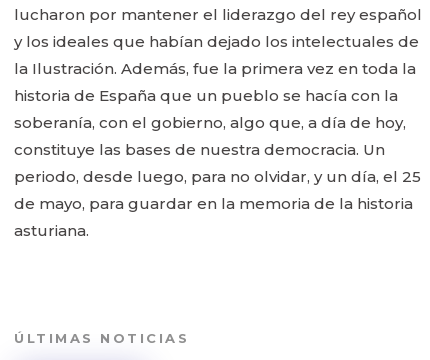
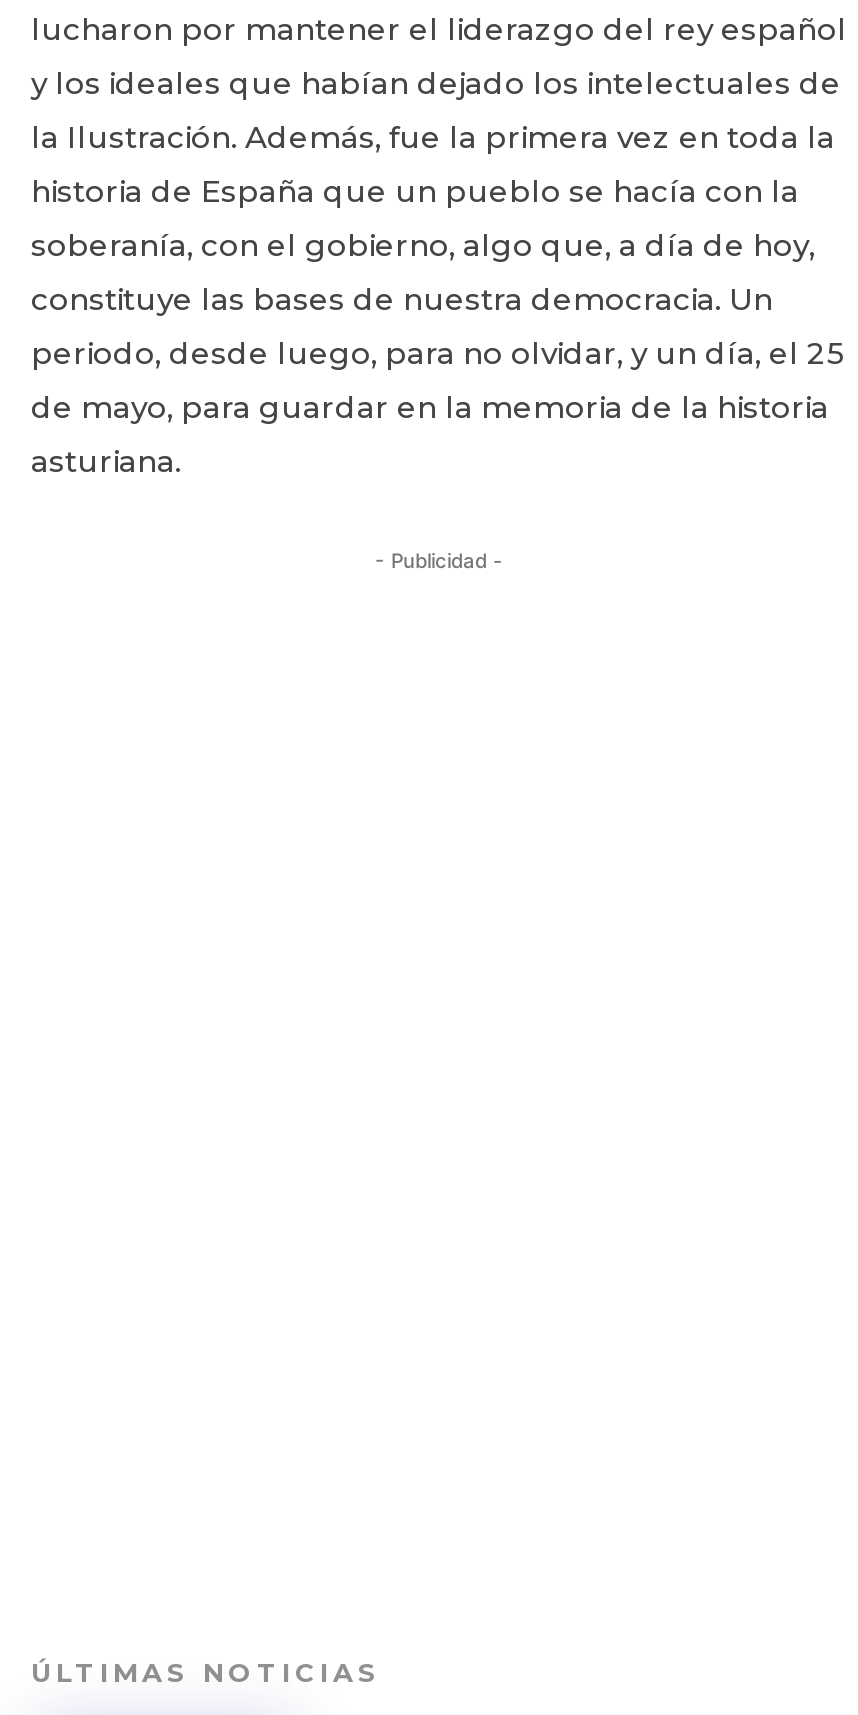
+ - Publicidad -
